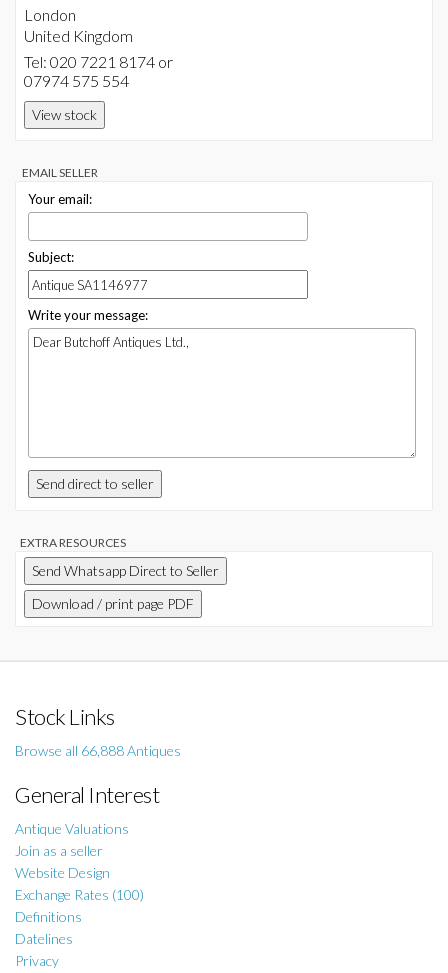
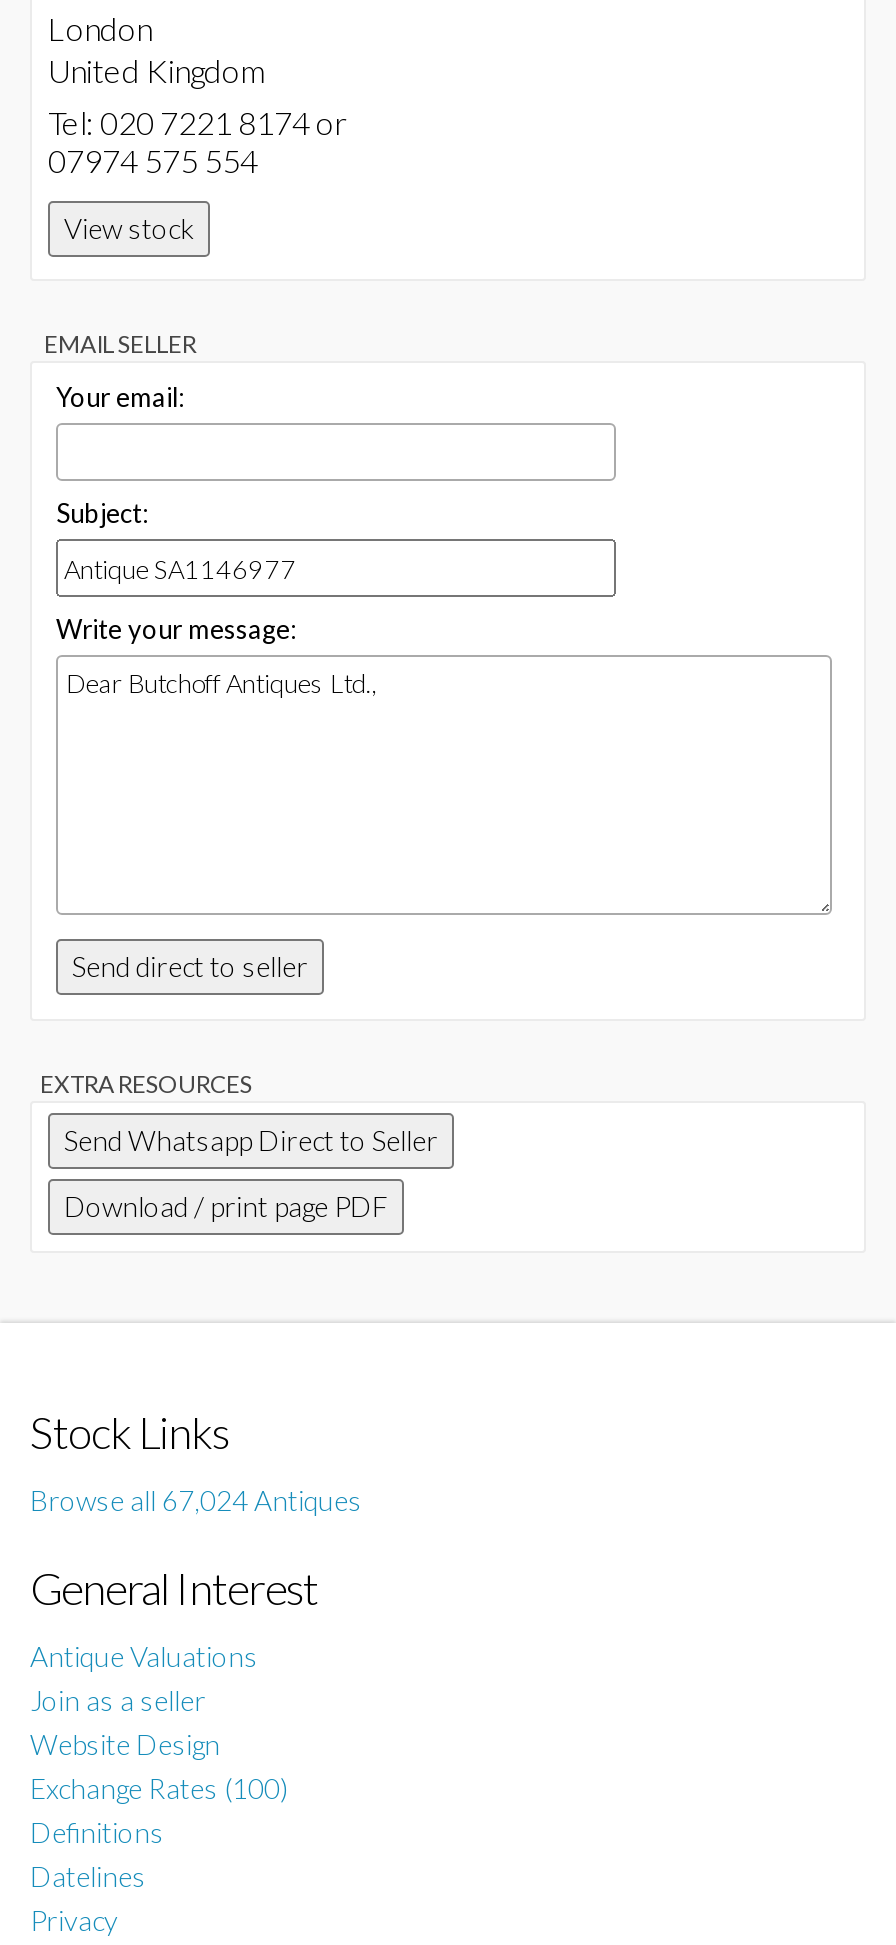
- Browse all 66,888 Antiques
+ Browse all 67,024 Antiques
